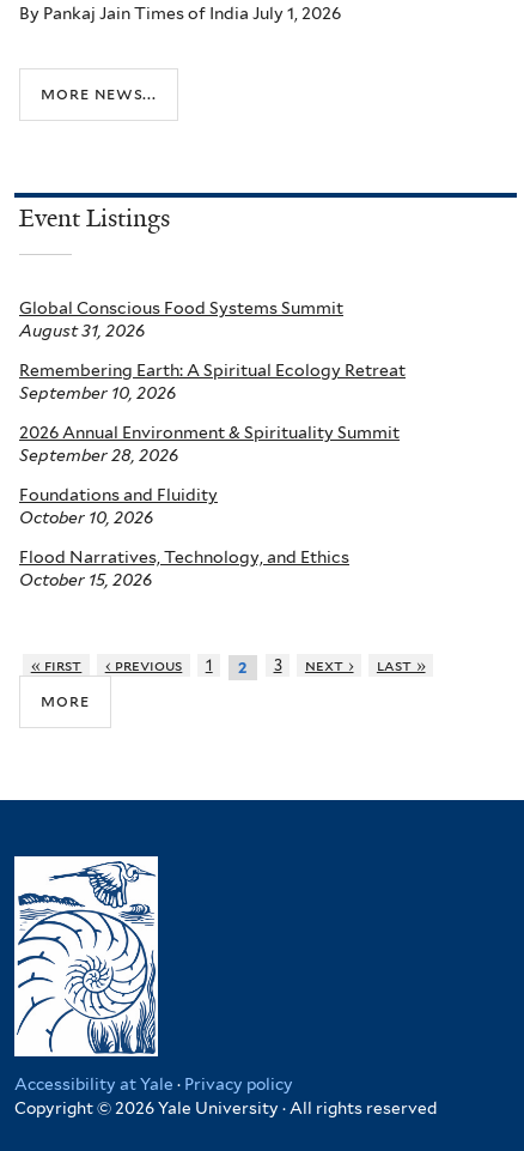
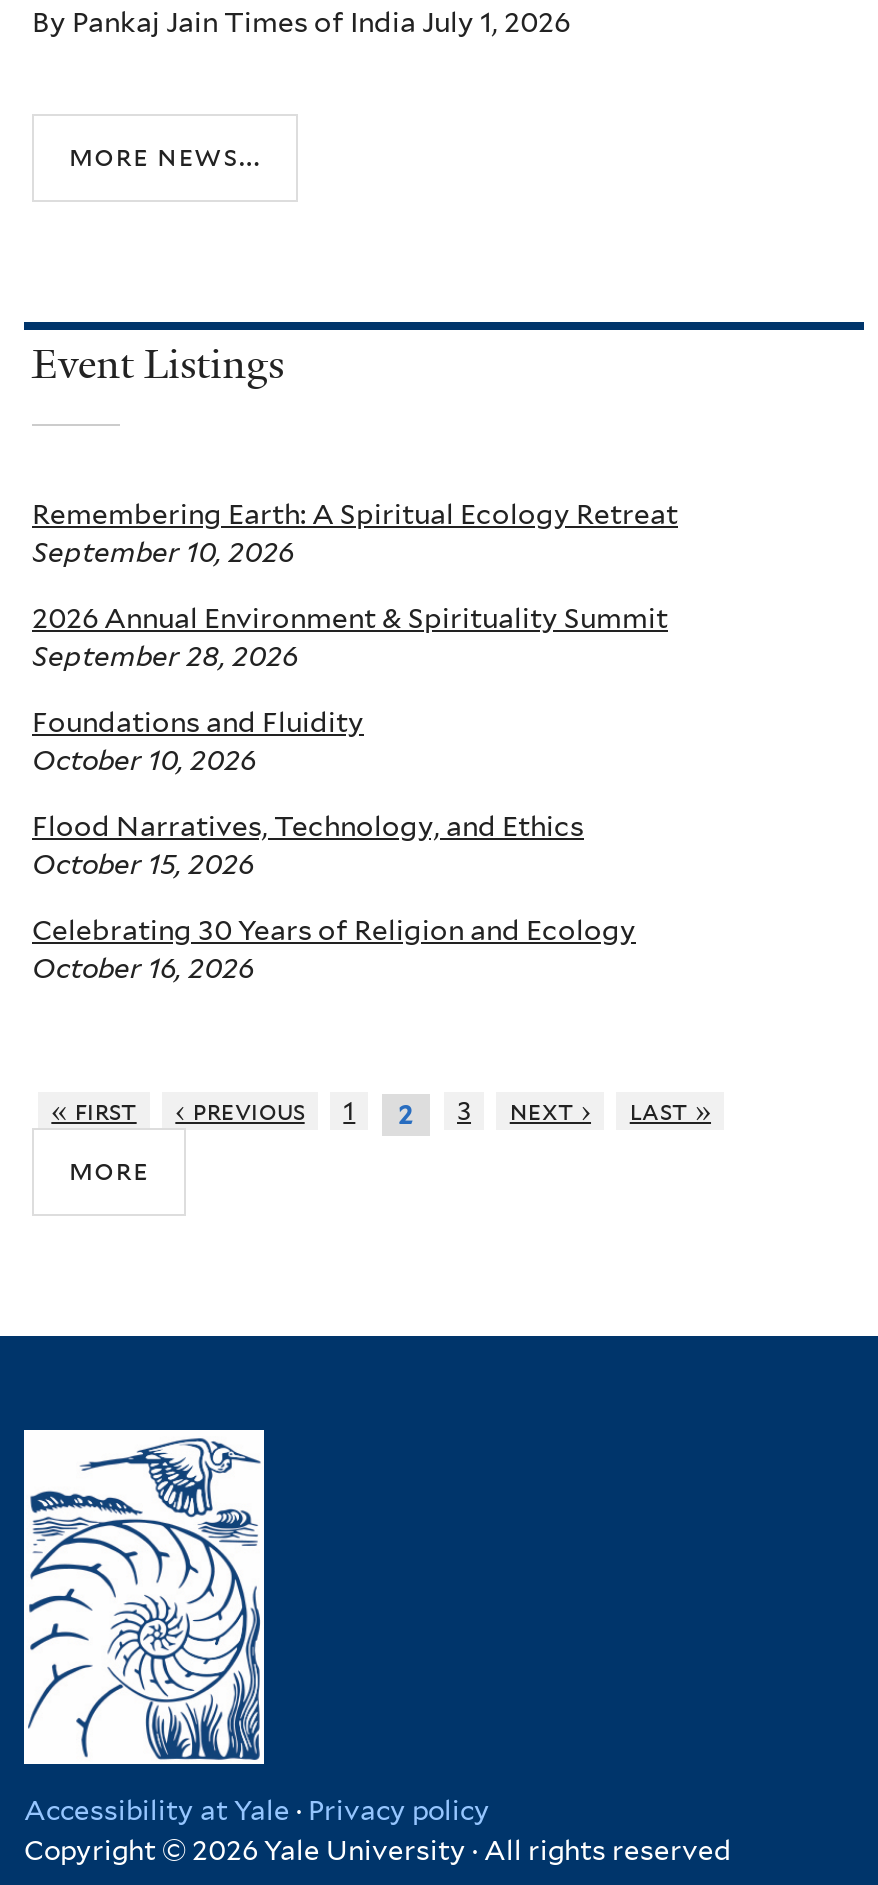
- Global Conscious Food Systems Summit
- August 31, 2026

moved up: Remembering Earth: A Spiritual Ecology Retreat | September 10, 2026 | 2026 Annual Environment & Spirituality Summit | September 28, 2026 | Foundations and Fluidity | October 10, 2026 | Flood Narratives, Technology, and Ethics | October 15, 2026

+ Celebrating 30 Years of Religion and Ecology
+ October 16, 2026
